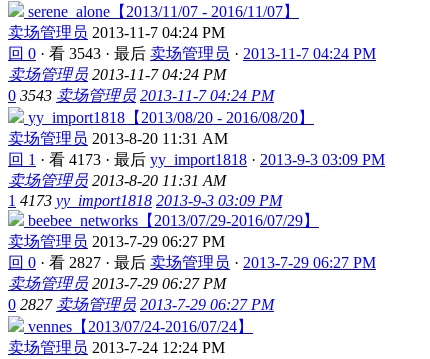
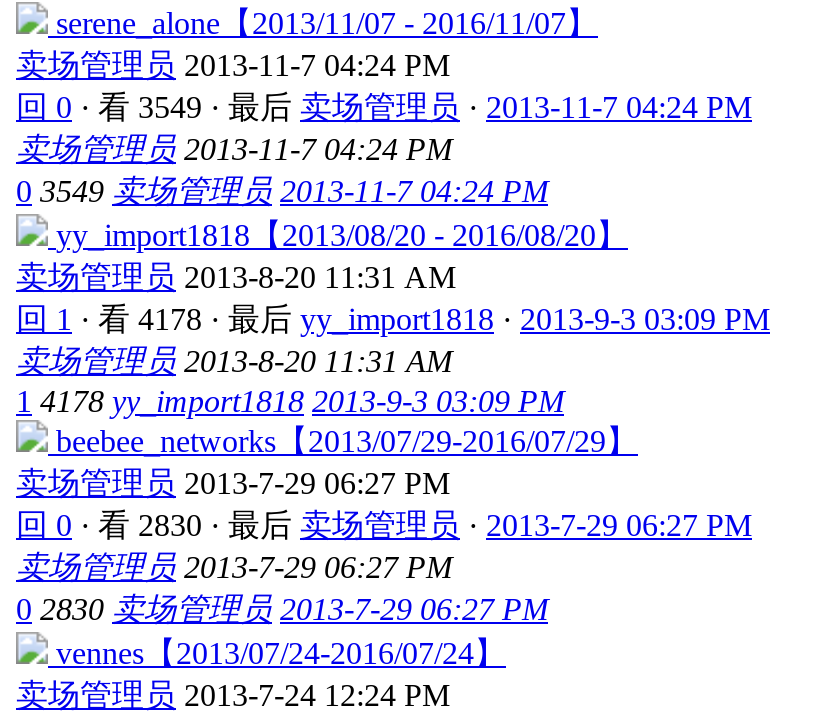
- 回 0 · 看 3543 · 最后卖场管理员· 2013-11-7 04:24 PM
+ 回 0 · 看 3549 · 最后卖场管理员· 2013-11-7 04:24 PM

- 0 3543 卖场管理员 2013-11-7 04:24 PM
+ 0 3549 卖场管理员 2013-11-7 04:24 PM

- 回 1 · 看 4173 · 最后yy_import1818 · 2013-9-3 03:09 PM
+ 回 1 · 看 4178 · 最后yy_import1818 · 2013-9-3 03:09 PM

- 1 4173 yy_import1818 2013-9-3 03:09 PM
+ 1 4178 yy_import1818 2013-9-3 03:09 PM

- 回 0 · 看 2827 · 最后卖场管理员· 2013-7-29 06:27 PM
+ 回 0 · 看 2830 · 最后卖场管理员· 2013-7-29 06:27 PM

- 0 2827 卖场管理员 2013-7-29 06:27 PM
+ 0 2830 卖场管理员 2013-7-29 06:27 PM
